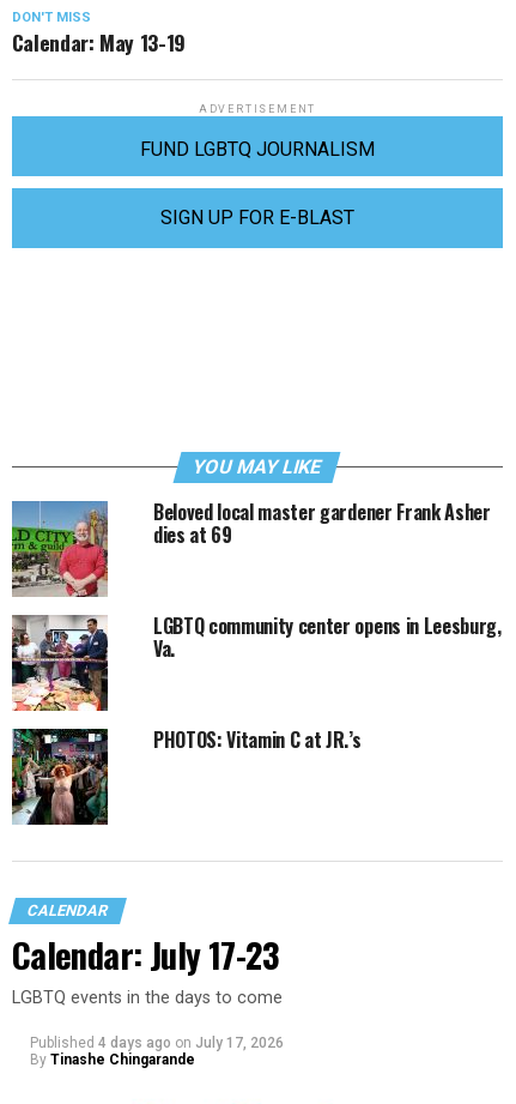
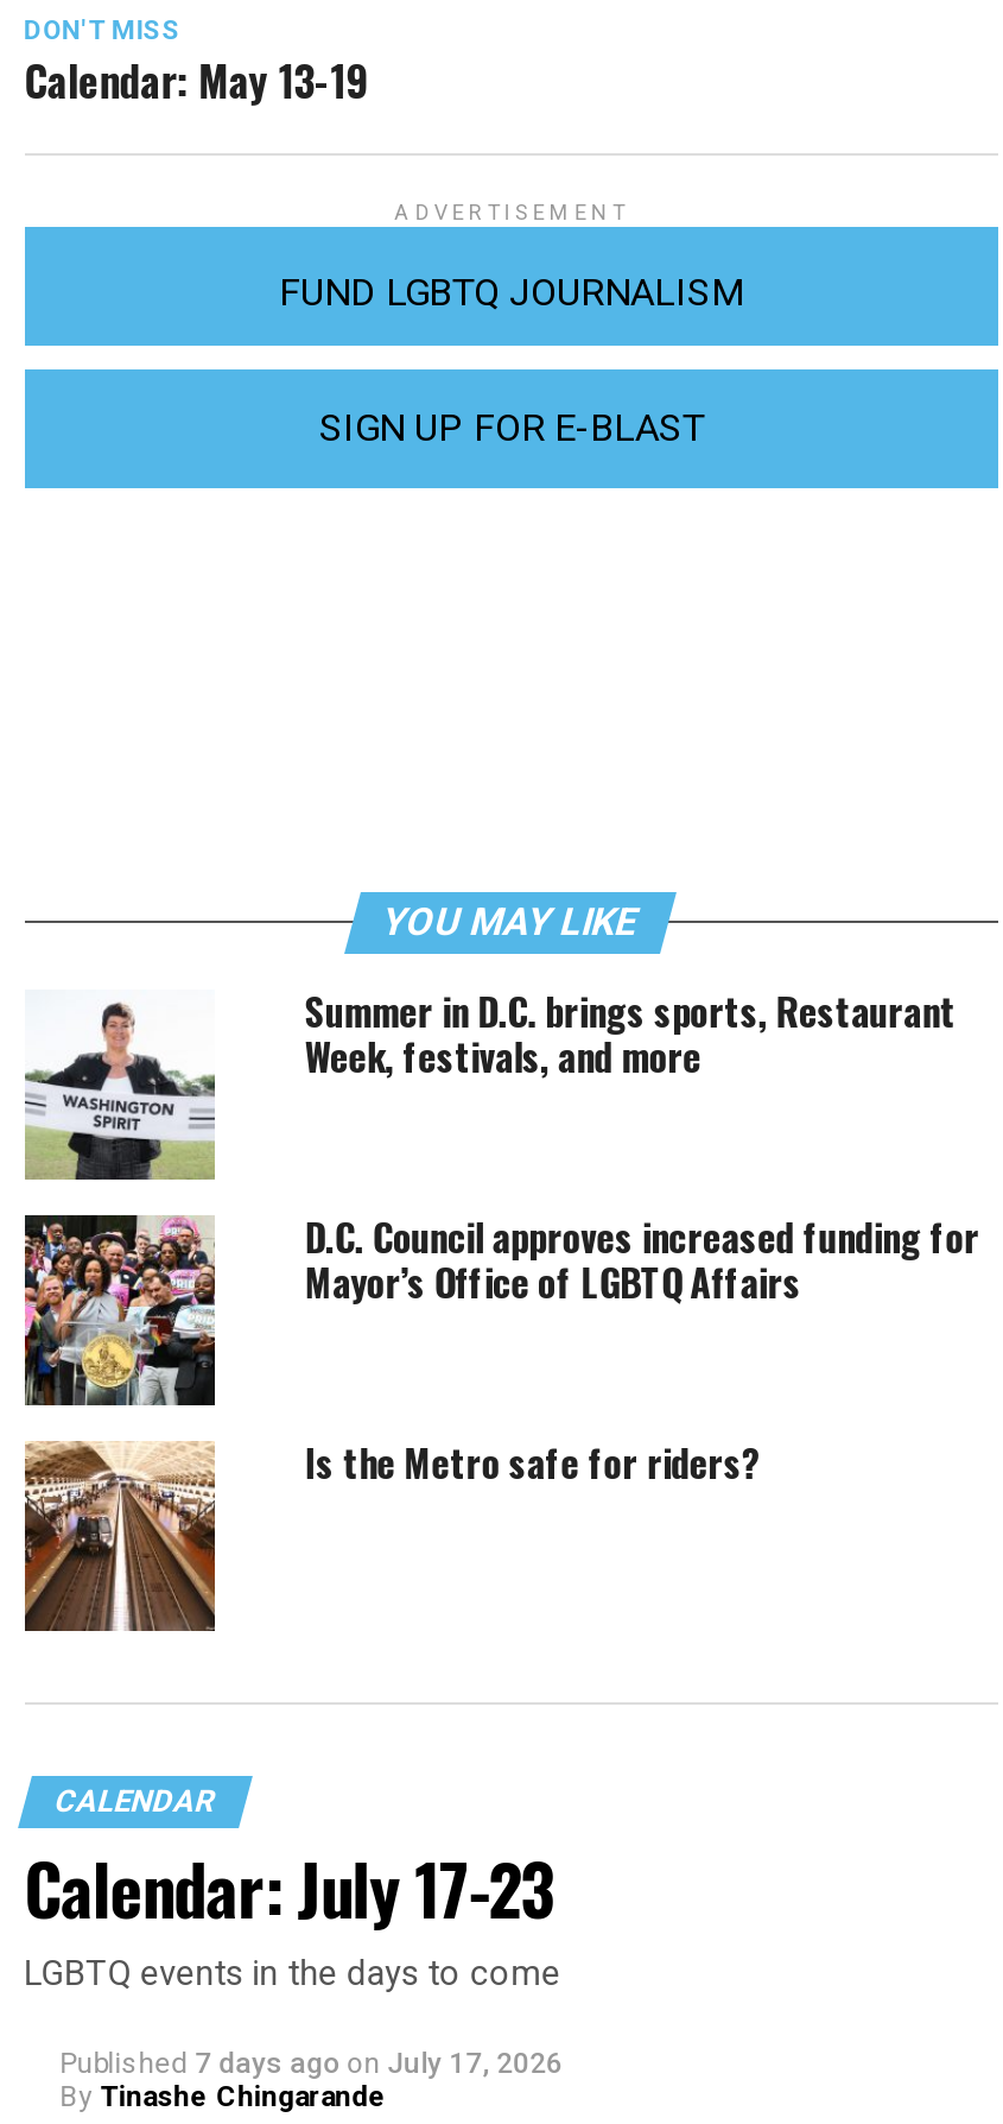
- [image]
- Beloved local master gardener Frank Asher
- dies at 69
+ [image]
+ Summer in D.C. brings sports, Restaurant
+ Week, festivals, and more

- [image]
- LGBTQ community center opens in Leesburg,
- Va.
+ [image]
+ D.C. Council approves increased funding for
+ Mayor’s Office of LGBTQ Affairs

- [image]
- PHOTOS: Vitamin C at JR.’s
+ [image]
+ Is the Metro safe for riders?

- Published 4 days ago on July 17, 2026
+ Published 7 days ago on July 17, 2026
